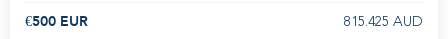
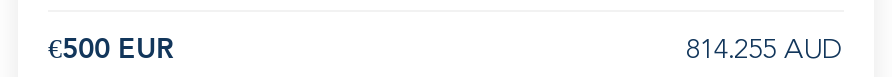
- 815.425 AUD
+ 814.255 AUD
